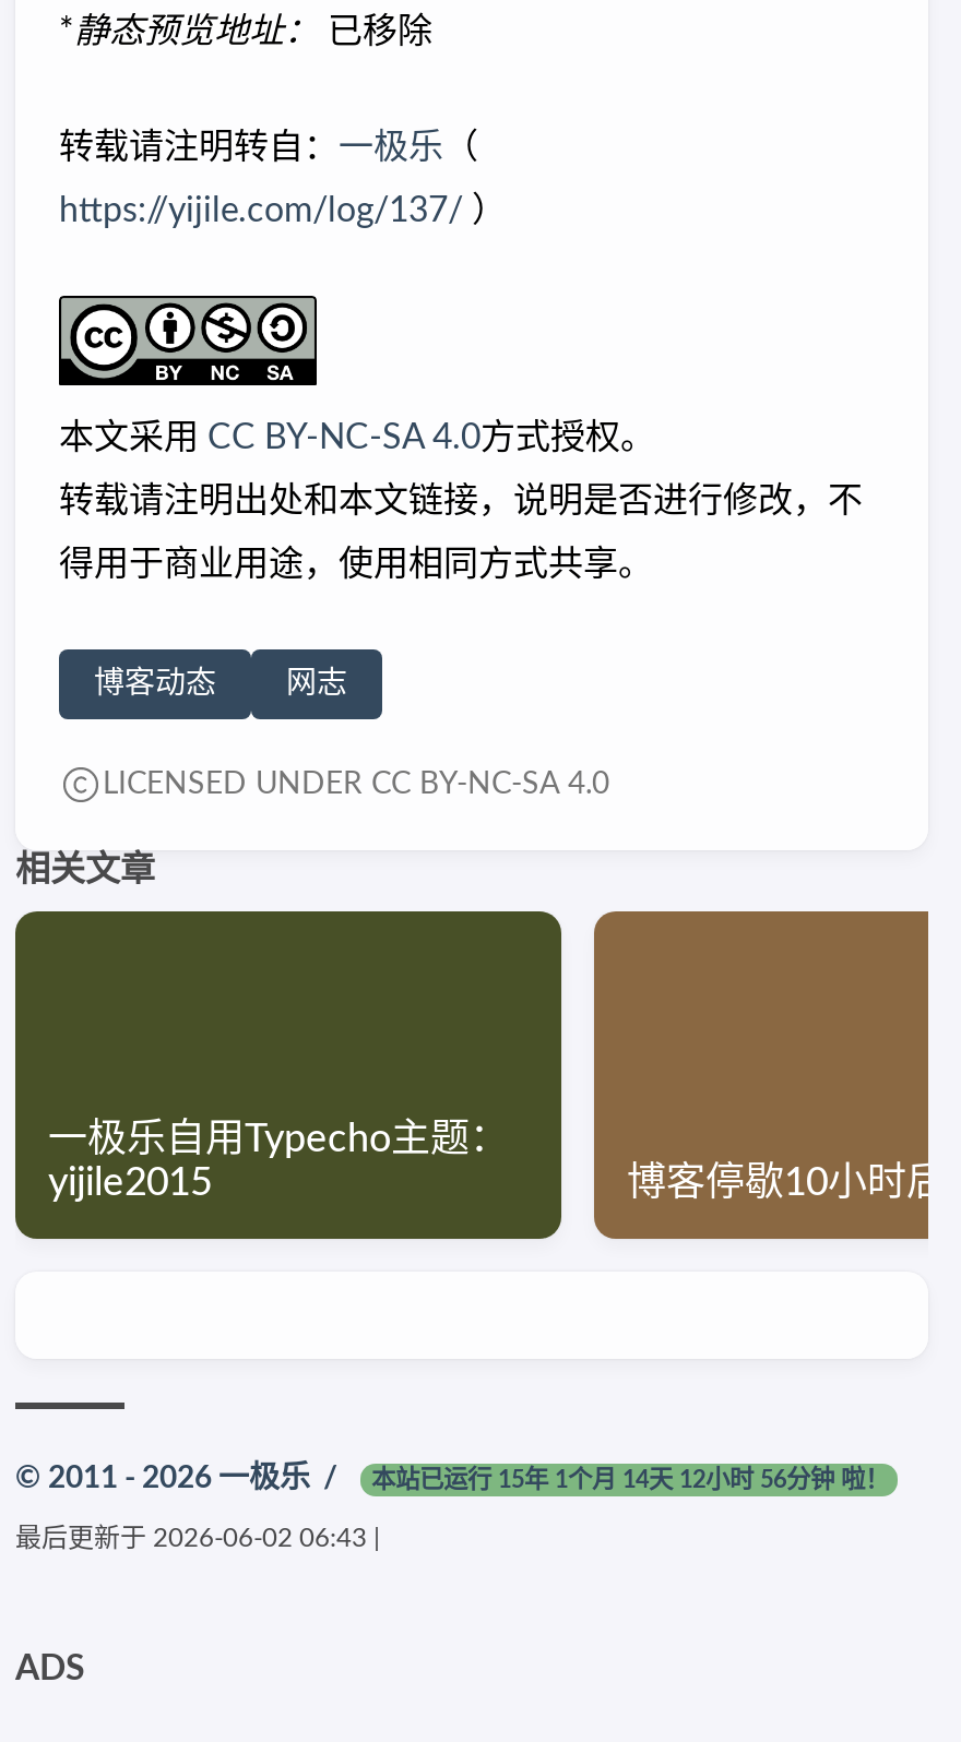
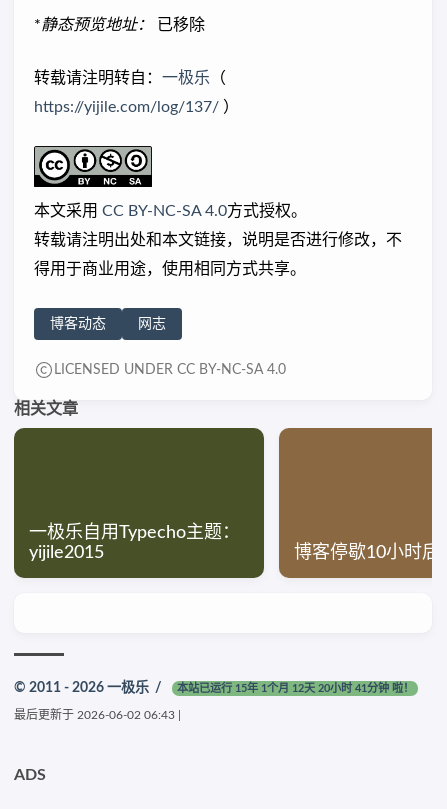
- 本站已运行 15年 1个月 14天 12小时 56分钟 啦！
+ 本站已运行 15年 1个月 12天 20小时 41分钟 啦！
